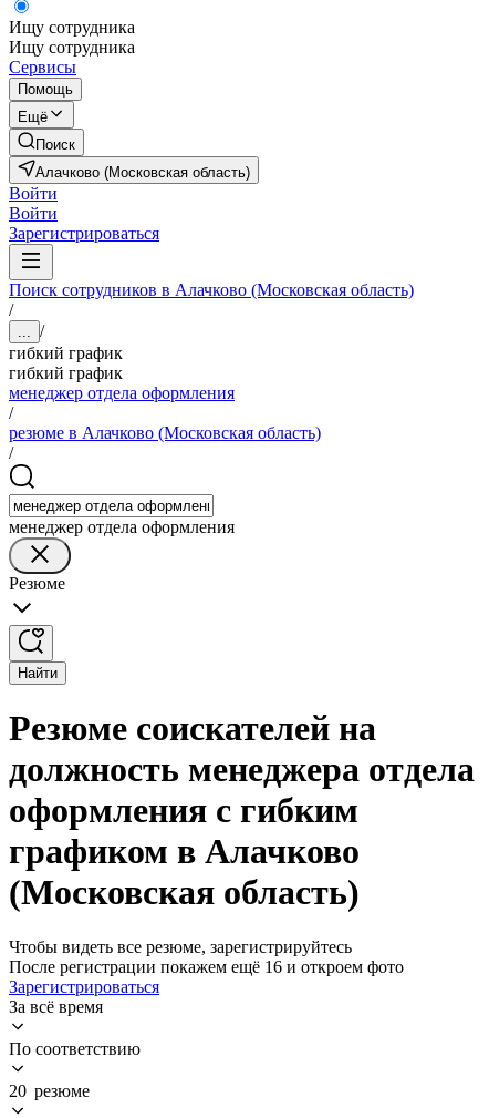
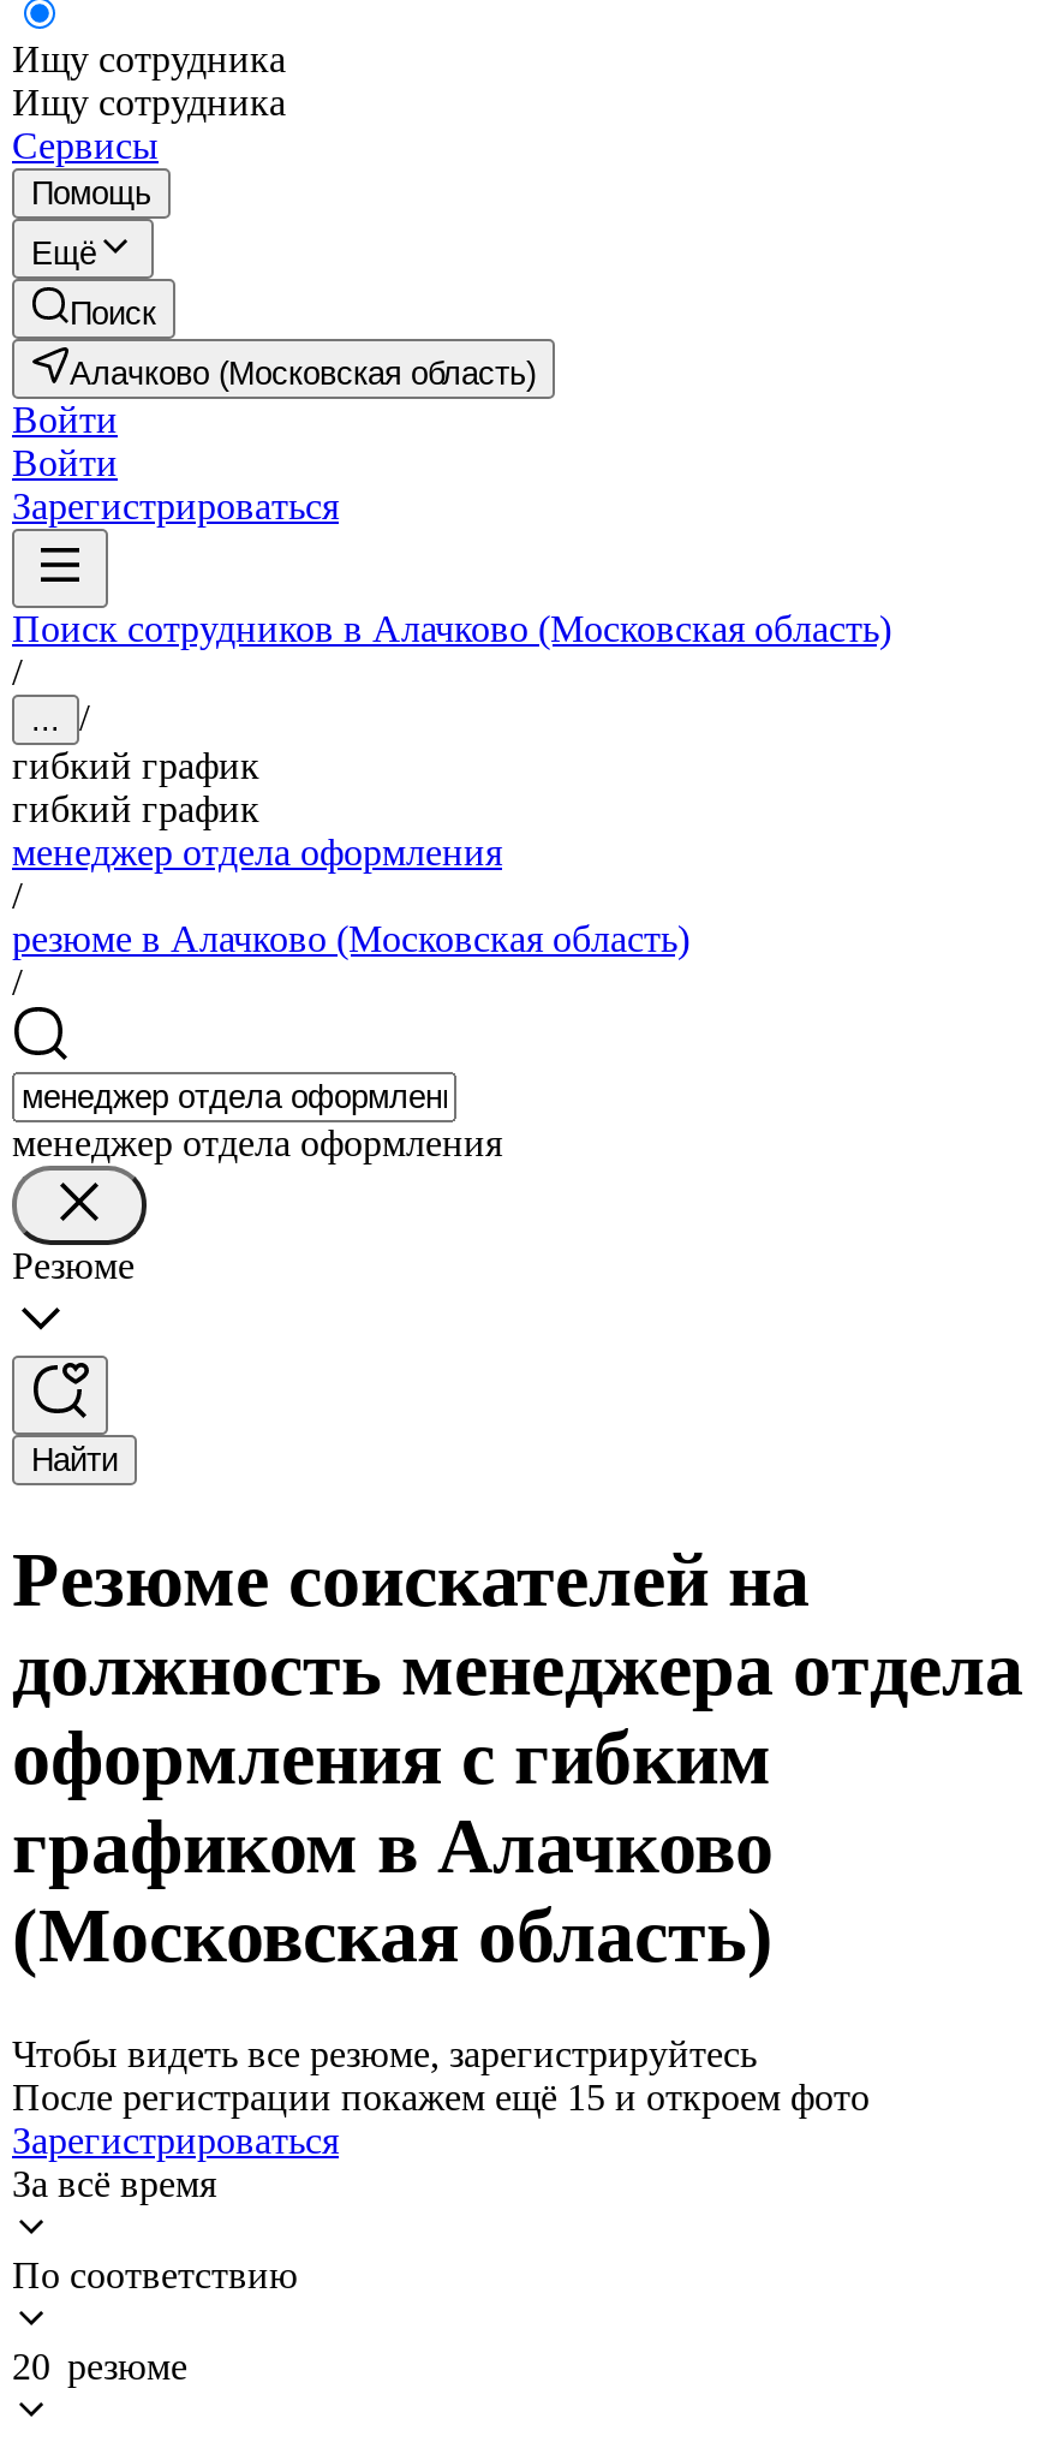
- После регистрации покажем ещё 16 и откроем фото
+ После регистрации покажем ещё 15 и откроем фото
